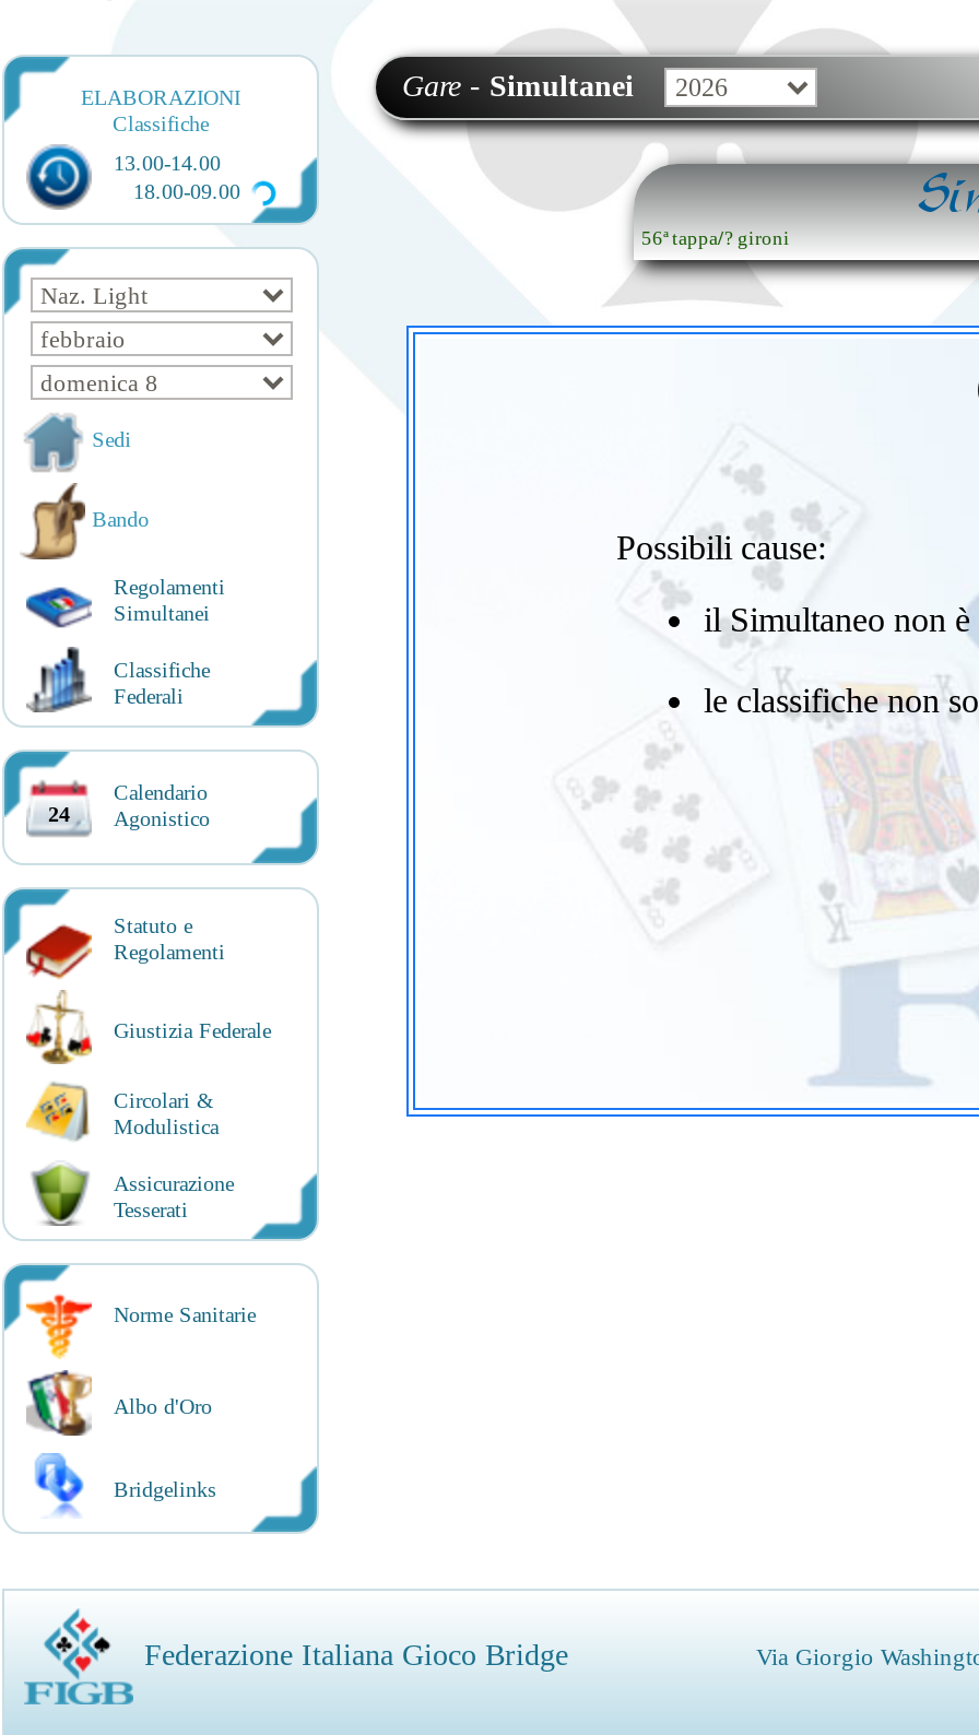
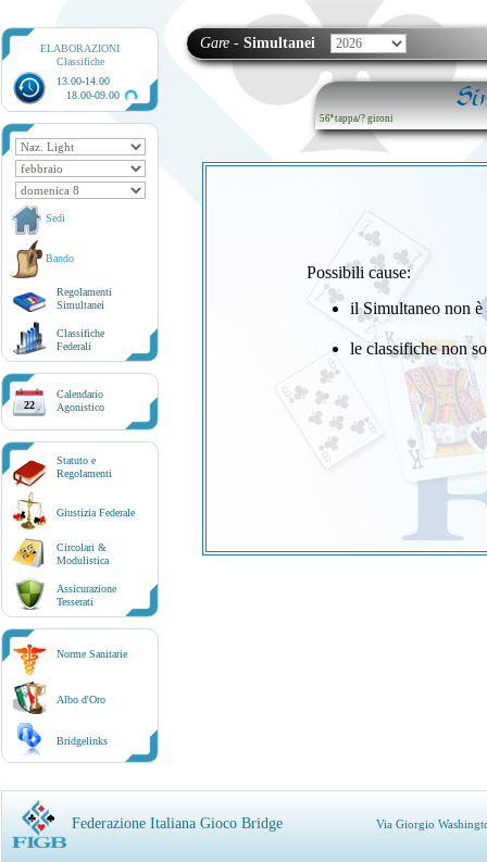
- 24 Agonistico
+ 22 Agonistico
